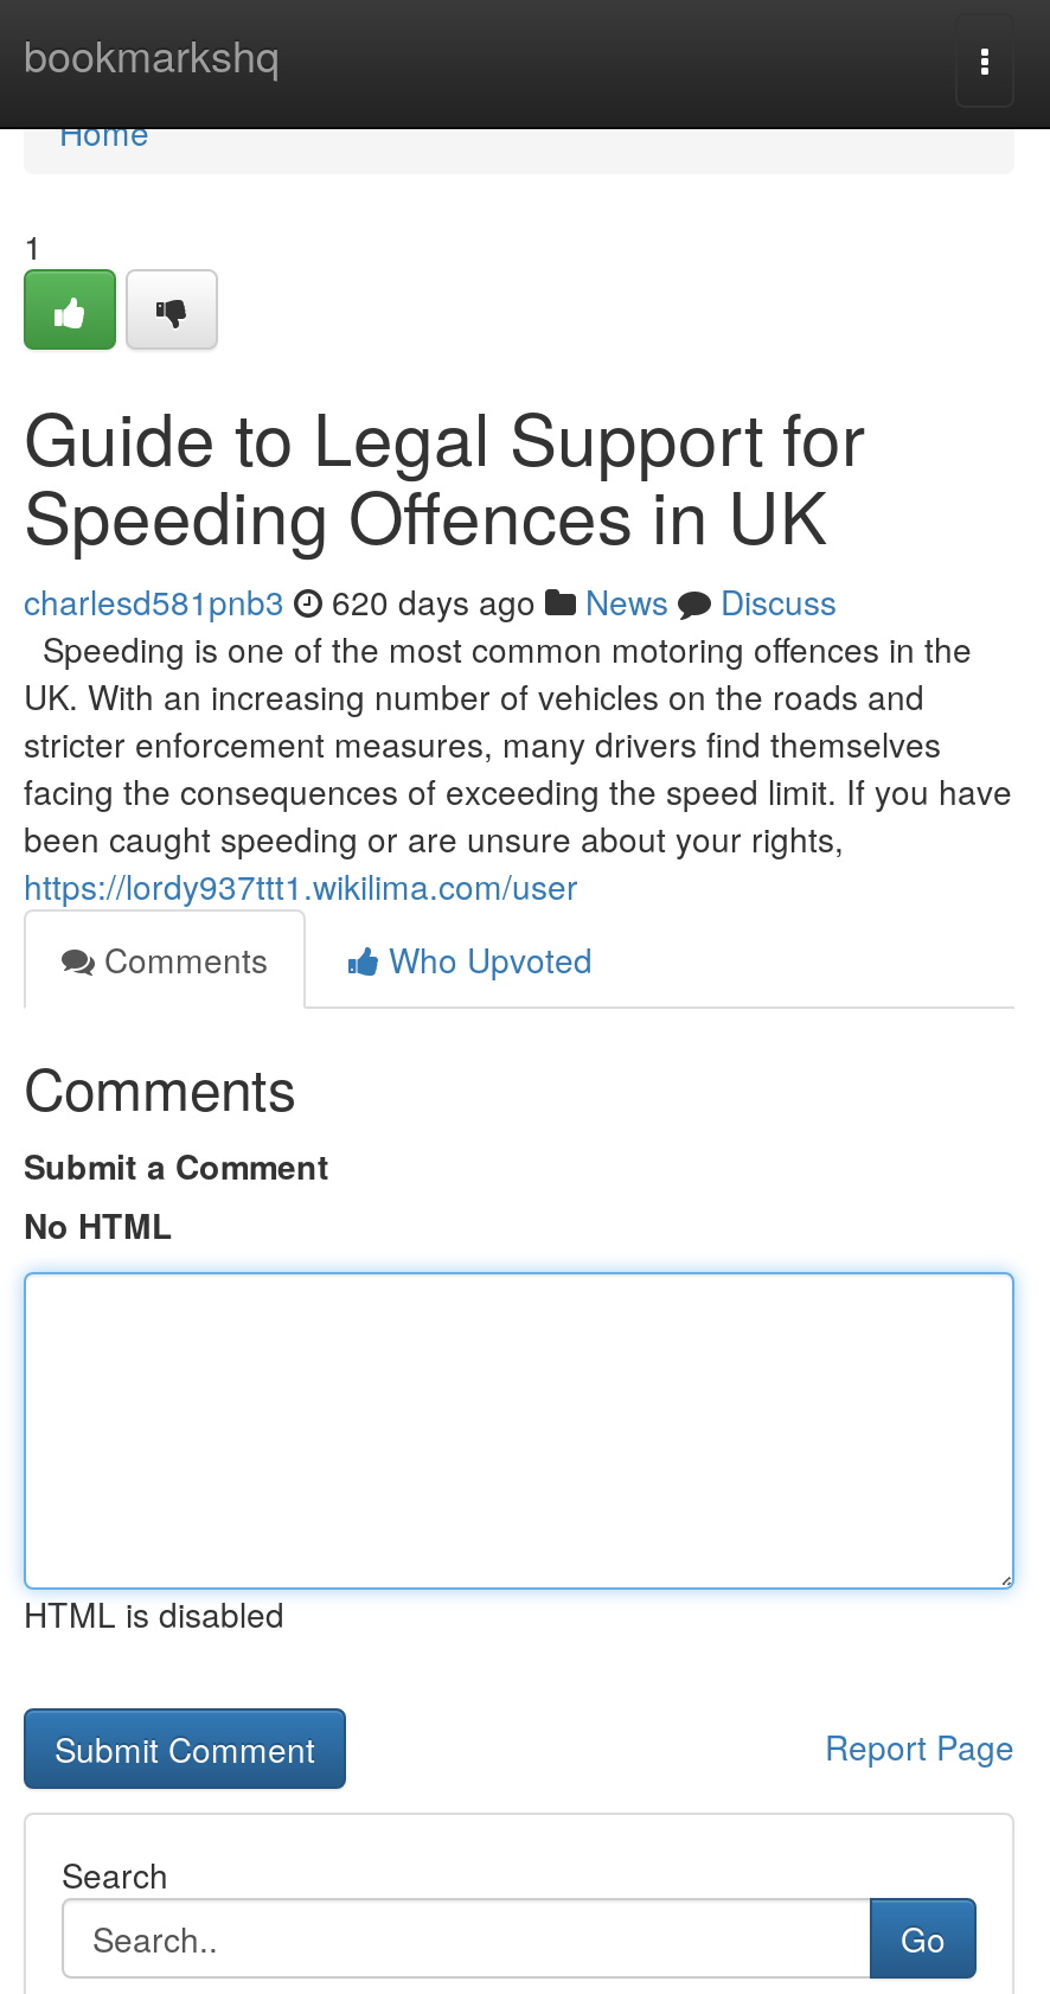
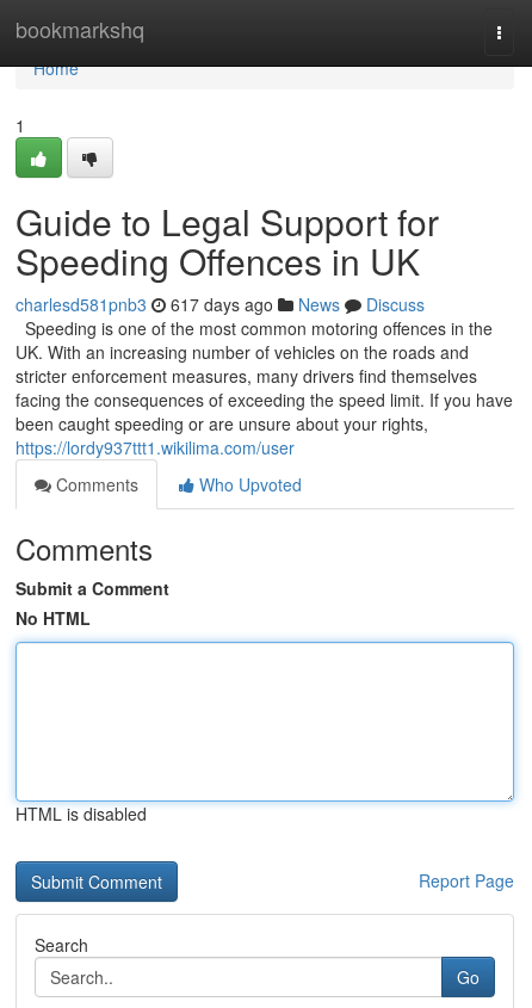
- charlesd581pnb3 620 days ago News Discuss
+ charlesd581pnb3 617 days ago News Discuss
